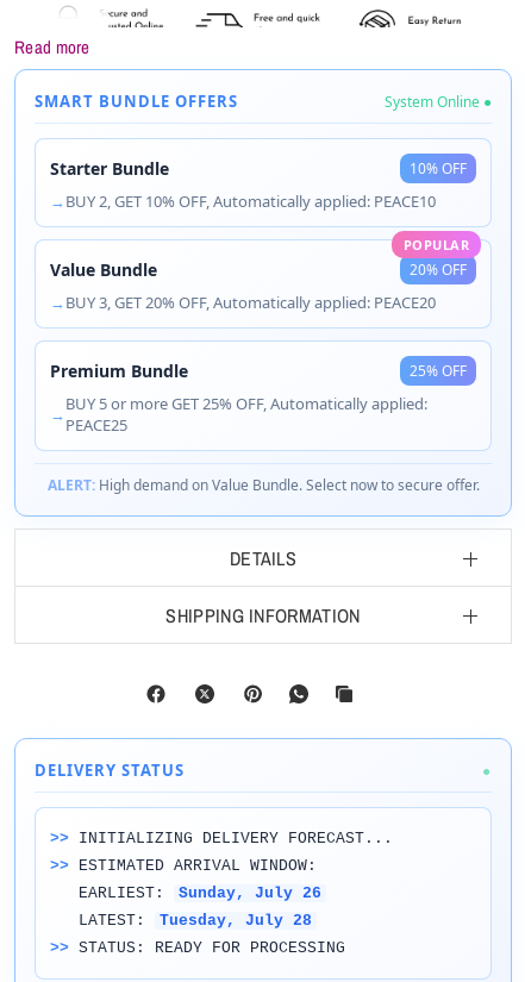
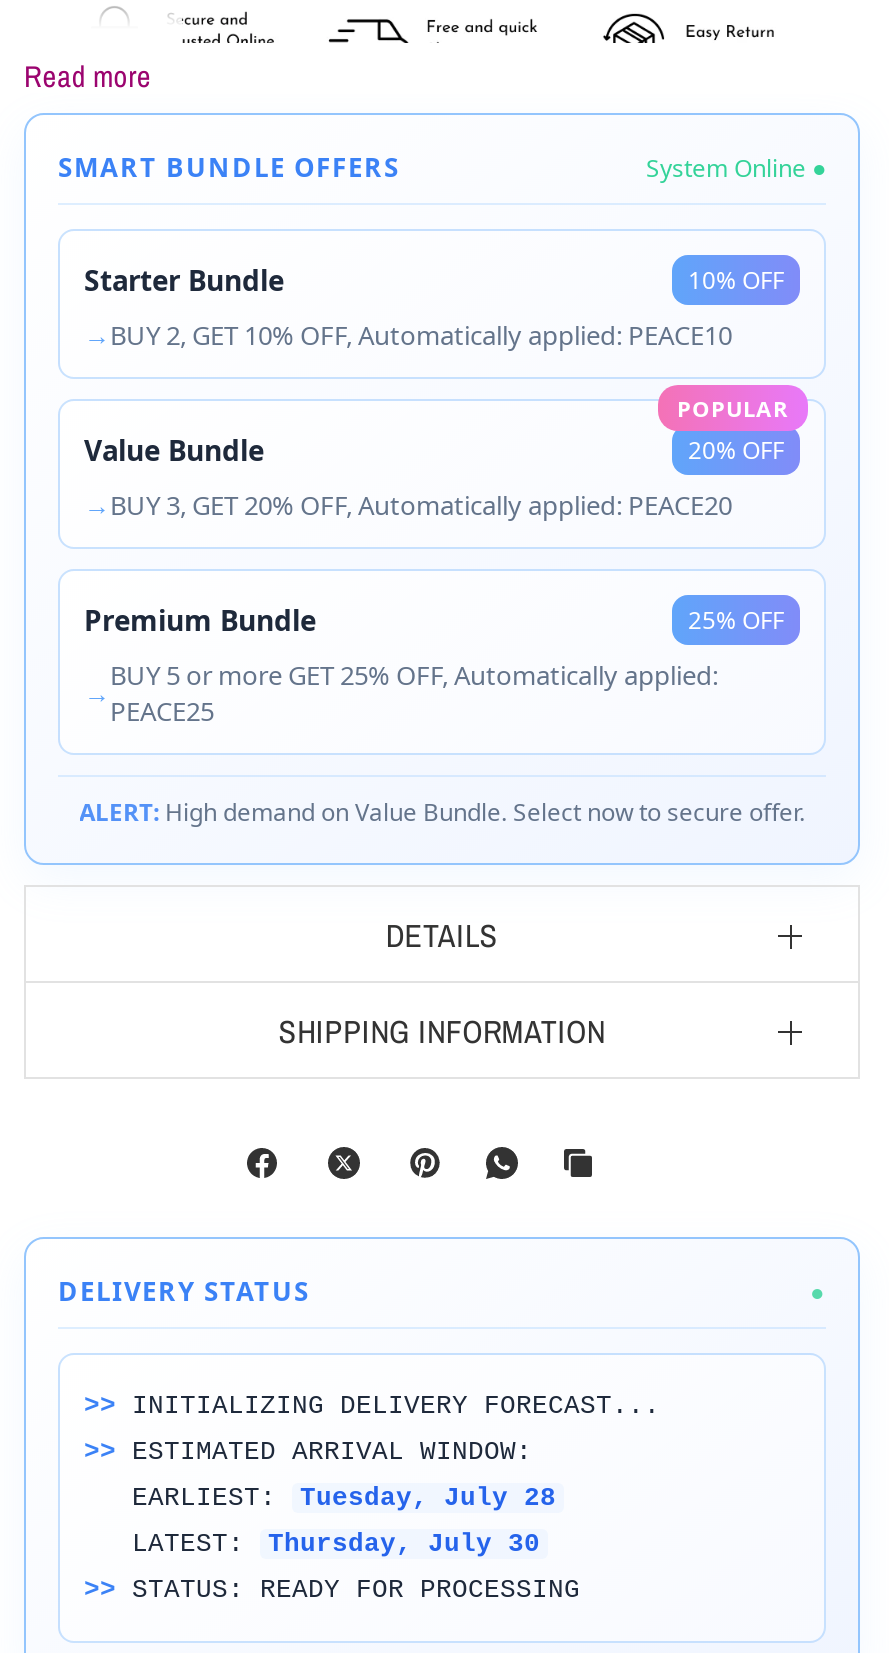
- EARLIEST: Sunday, July 26
+ EARLIEST: Tuesday, July 28

- LATEST: Tuesday, July 28
+ LATEST: Thursday, July 30
